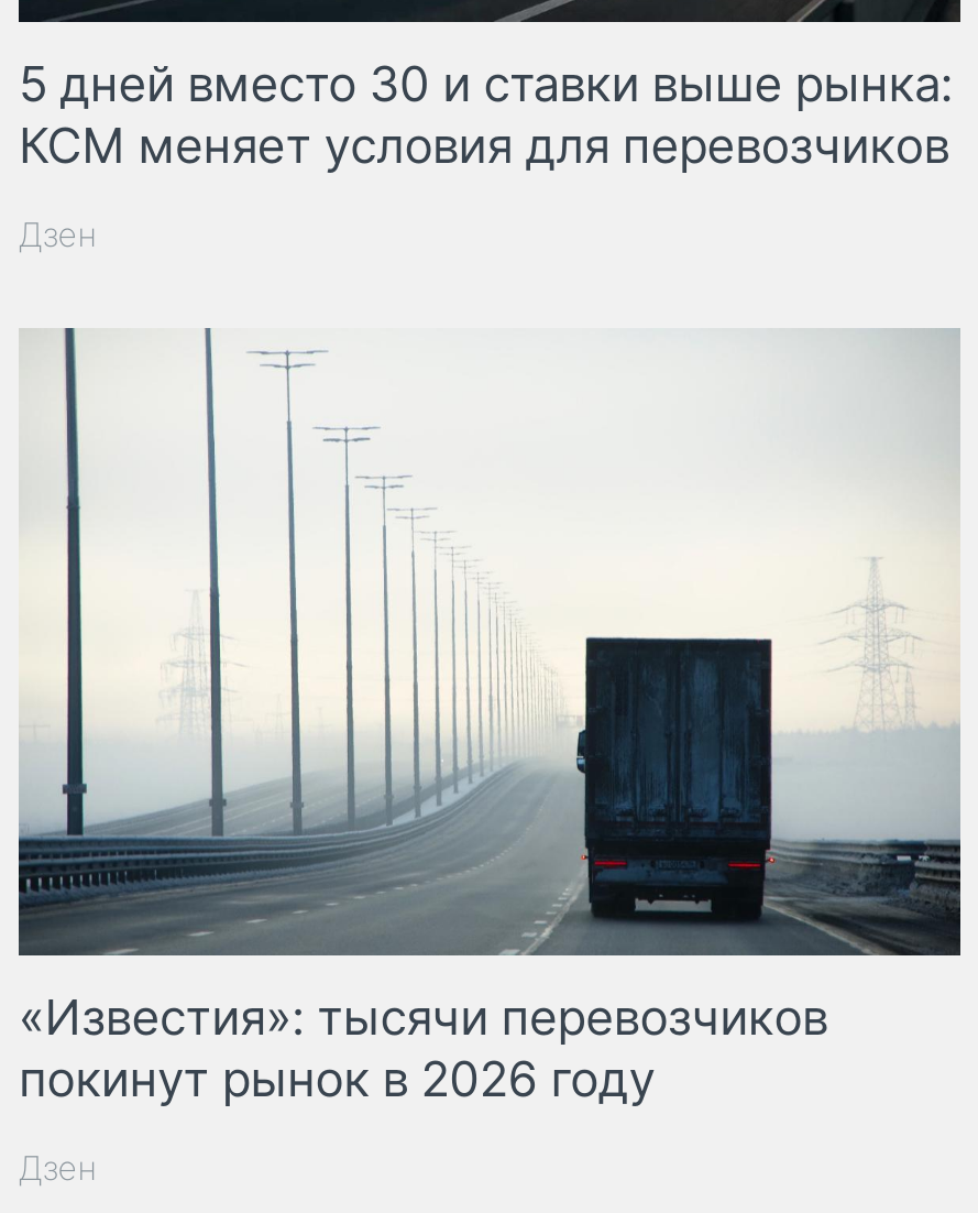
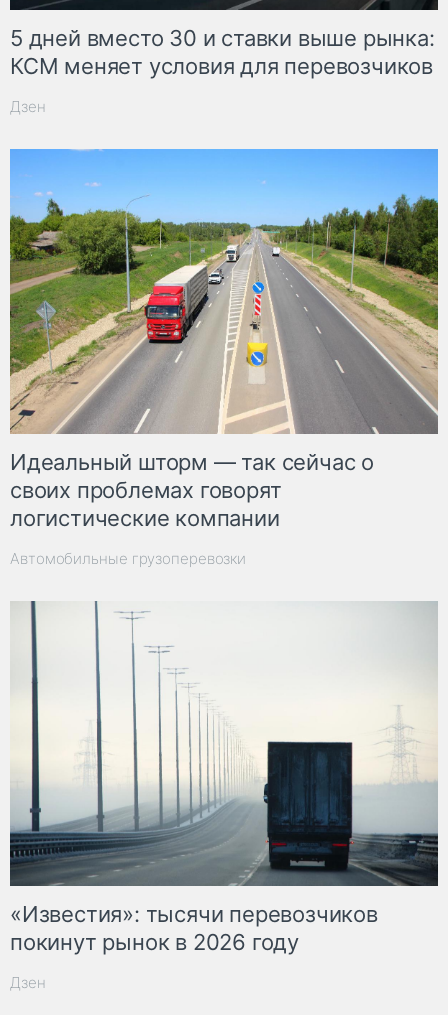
+ [image]
+ Идеальный шторм — так сейчас о
+ своих проблемах говорят
+ логистические компании
+ Автомобильные грузоперевозки
